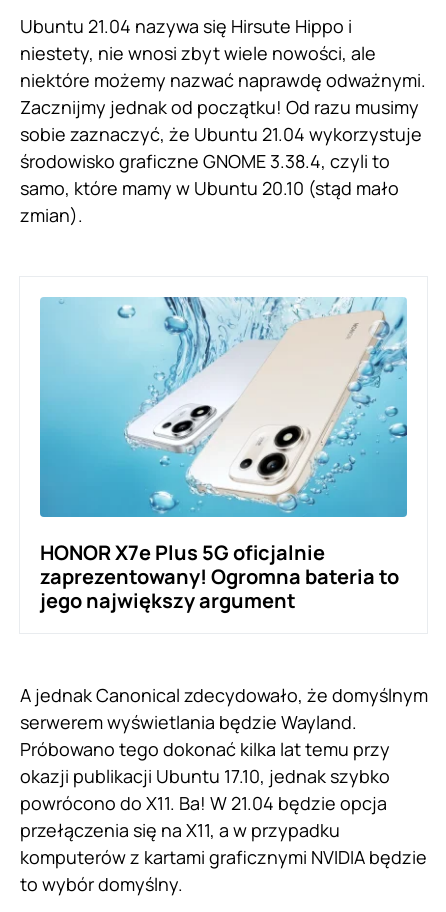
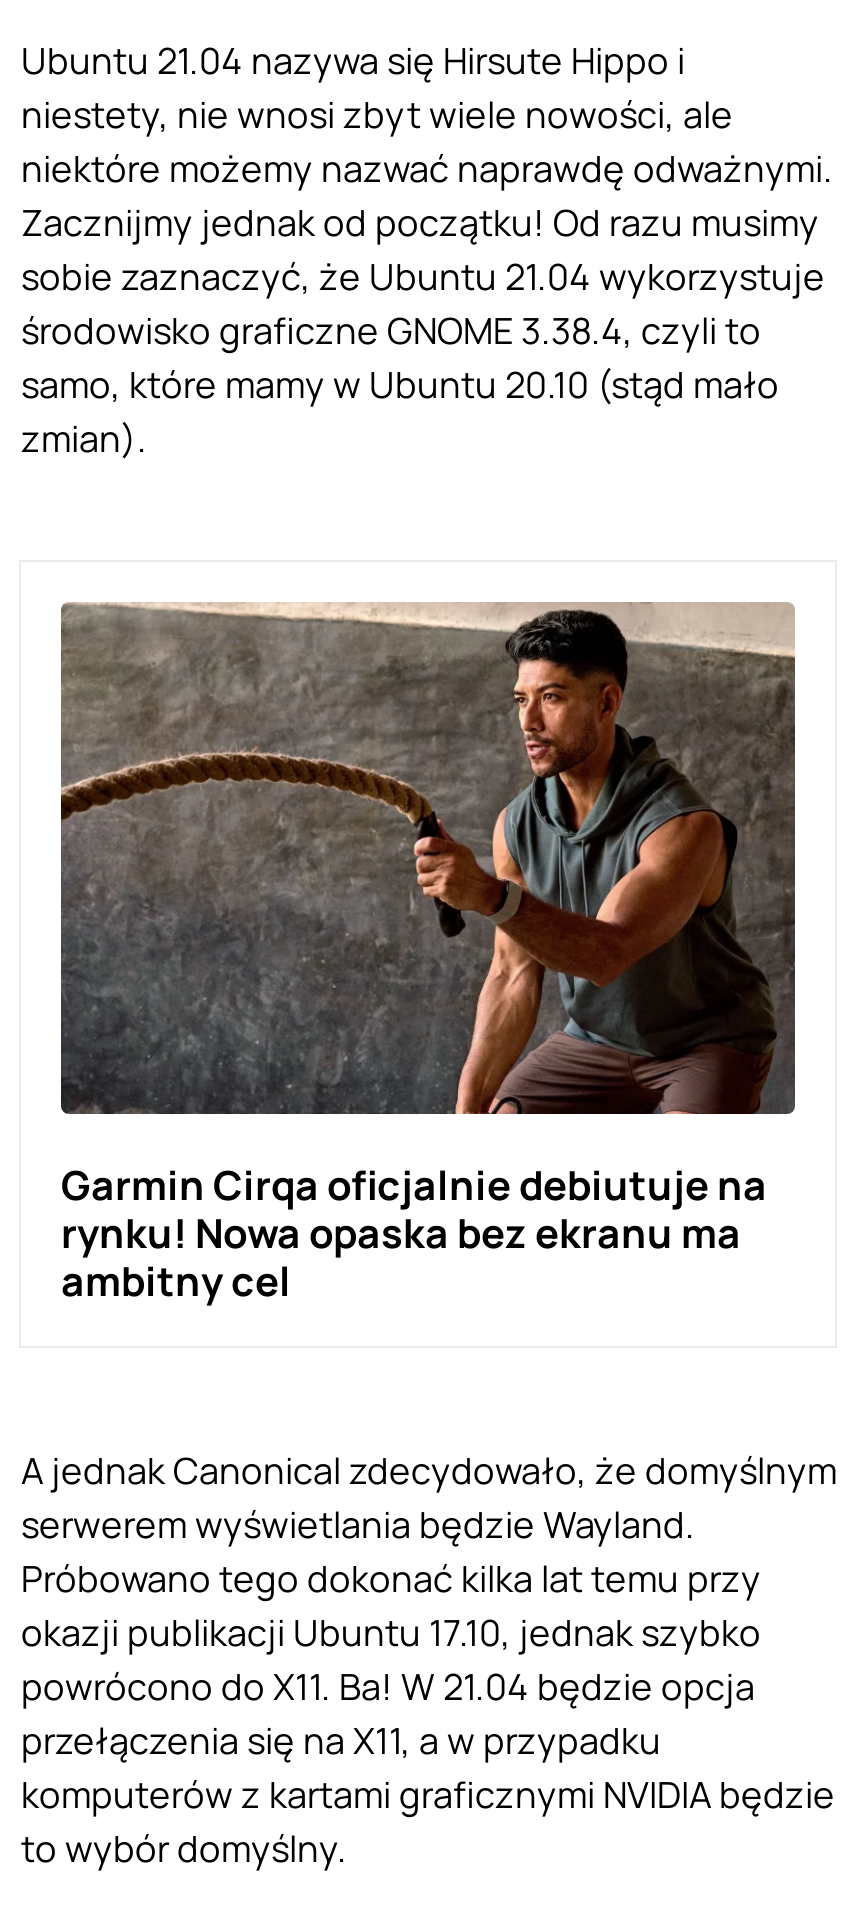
- [image]
- HONOR X7e Plus 5G oficjalnie
- zaprezentowany! Ogromna bateria to
- jego największy argument
+ [image]
+ Garmin Cirqa oficjalnie debiutuje na
+ rynku! Nowa opaska bez ekranu ma
+ ambitny cel
